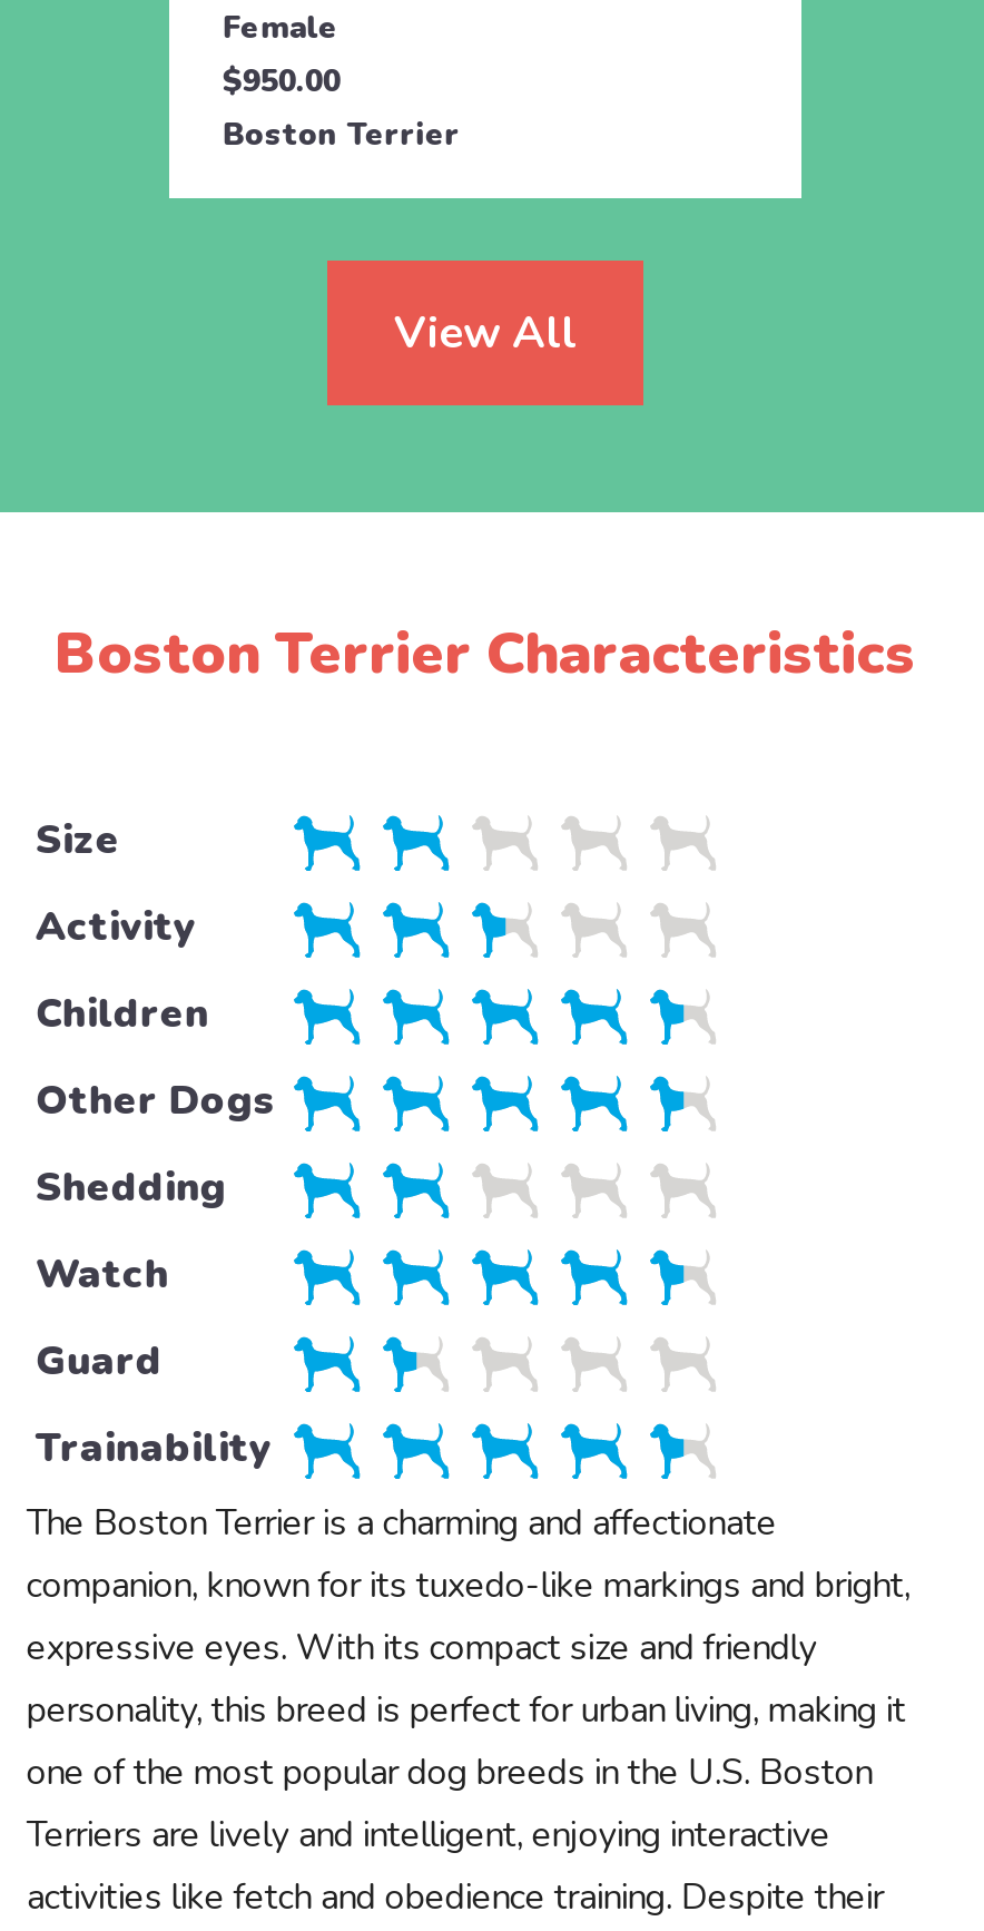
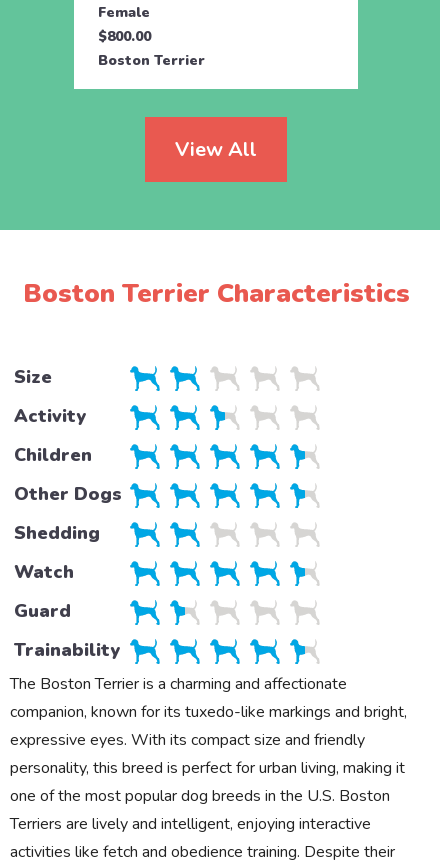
- $950.00
+ $800.00
